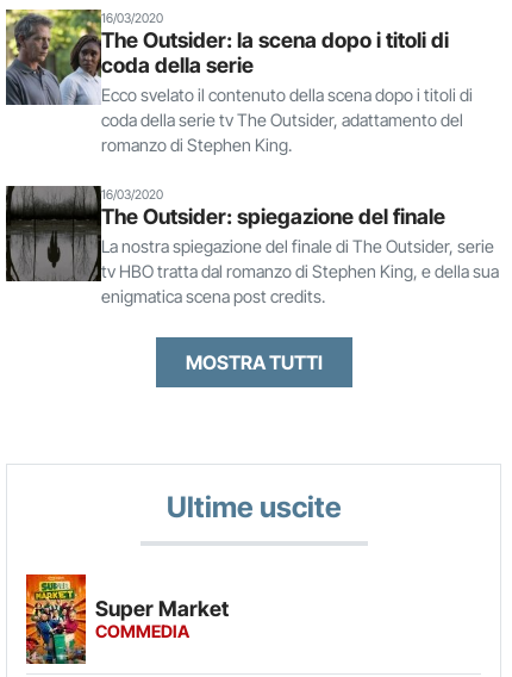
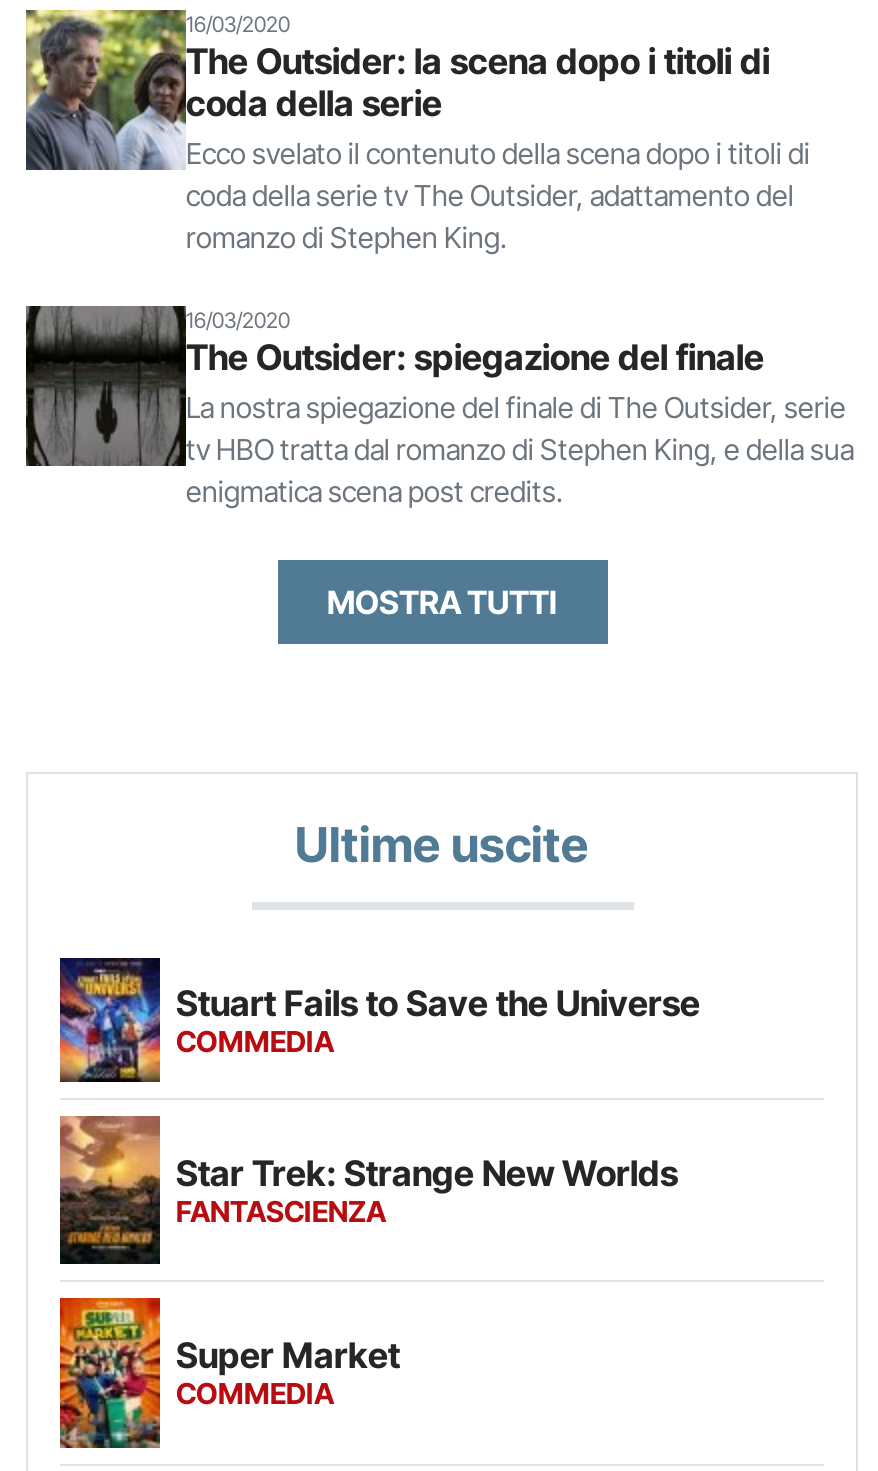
+ [image]
+ Stuart Fails to Save the Universe
+ COMMEDIA
+ Star Trek: Strange New Worlds
+ FANTASCIENZA

+ [image]
